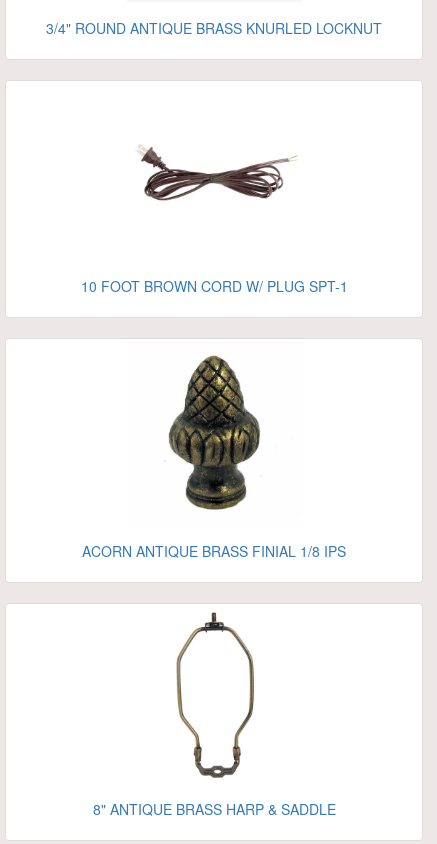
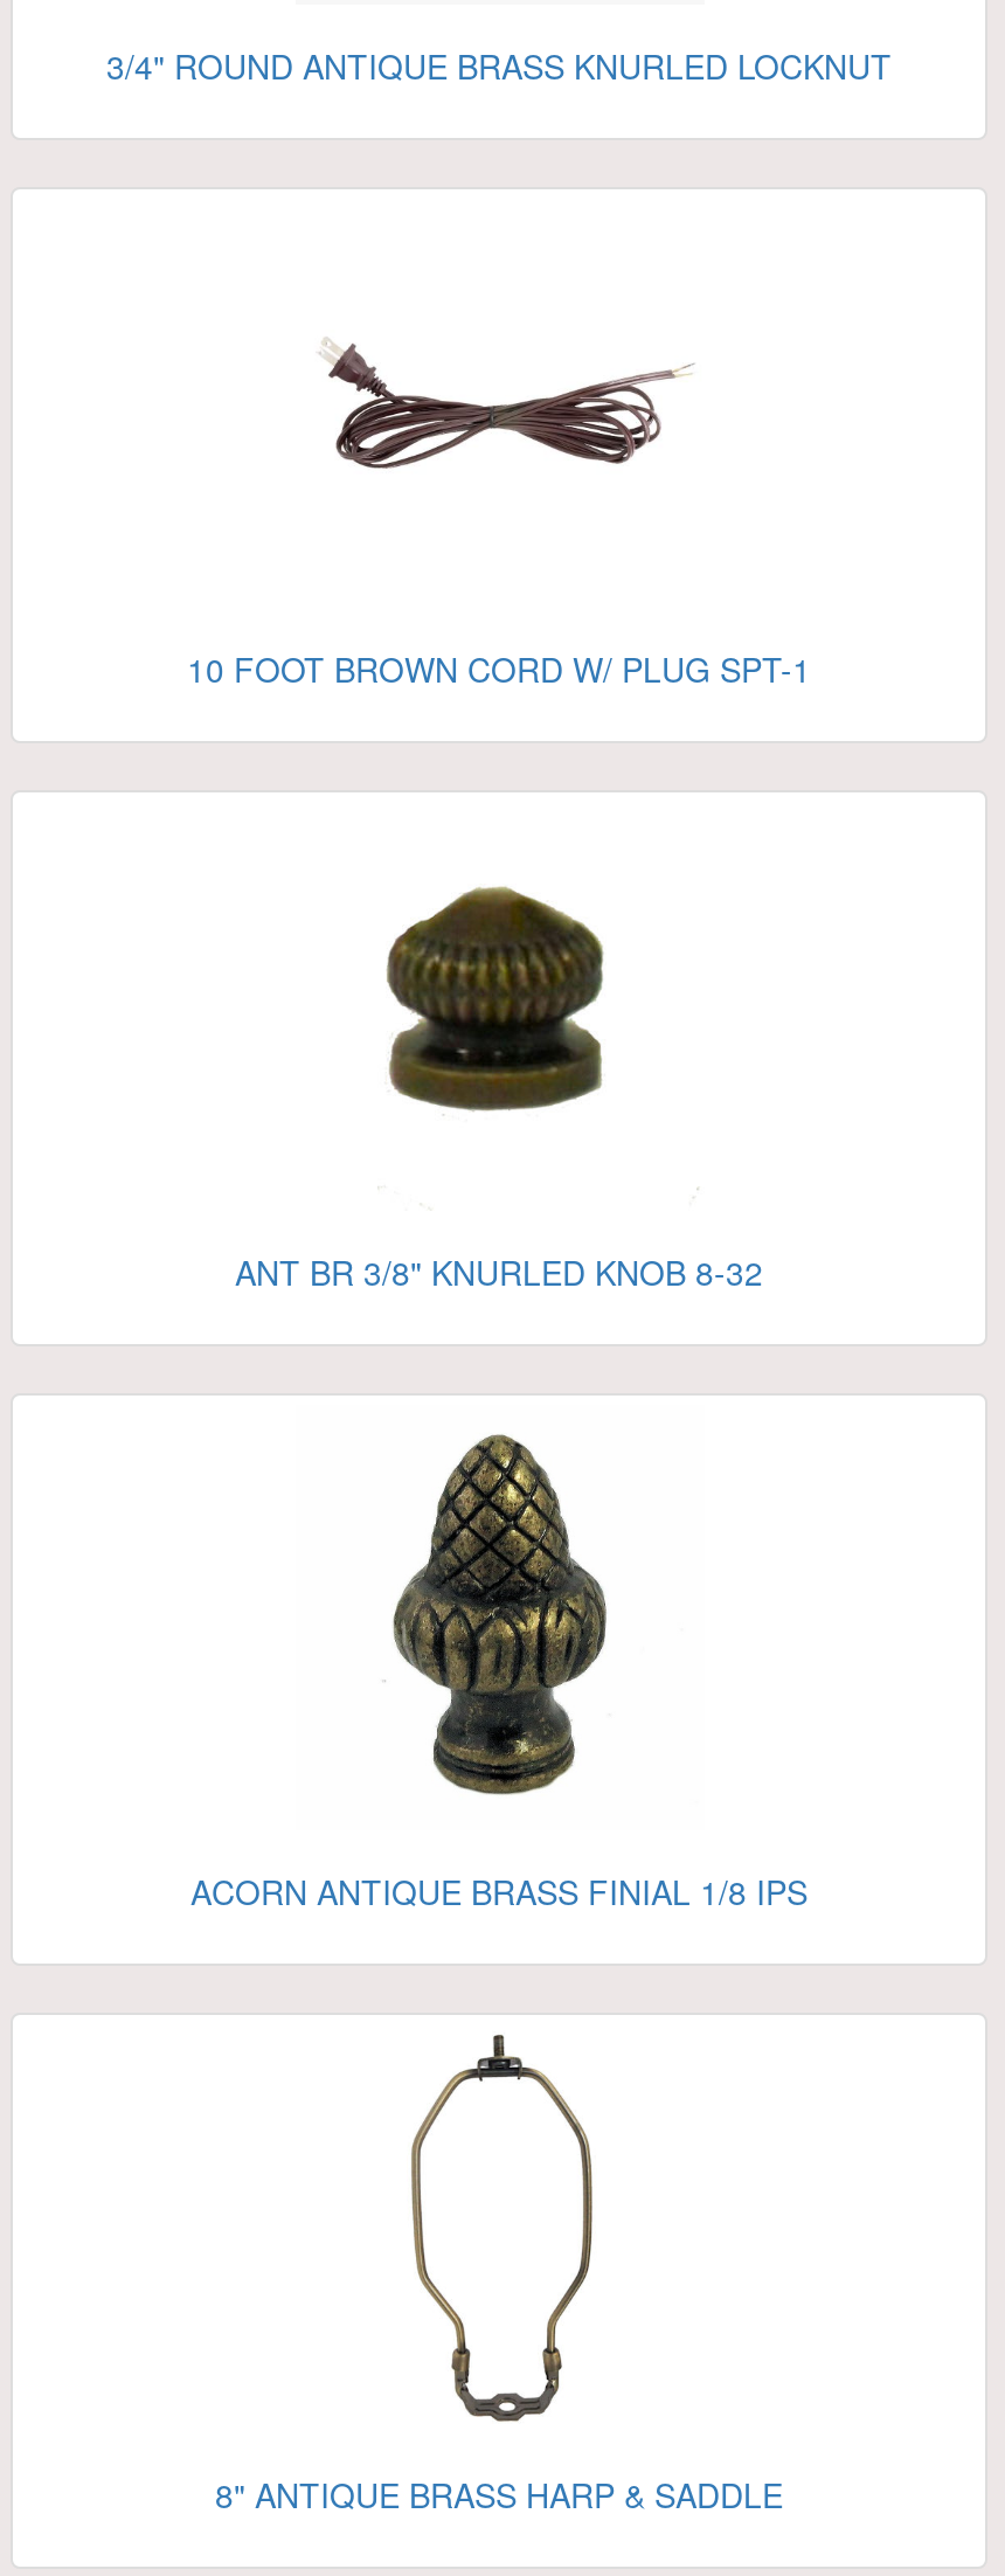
+ ANT BR 3/8" KNURLED KNOB 8-32

+ [image]
